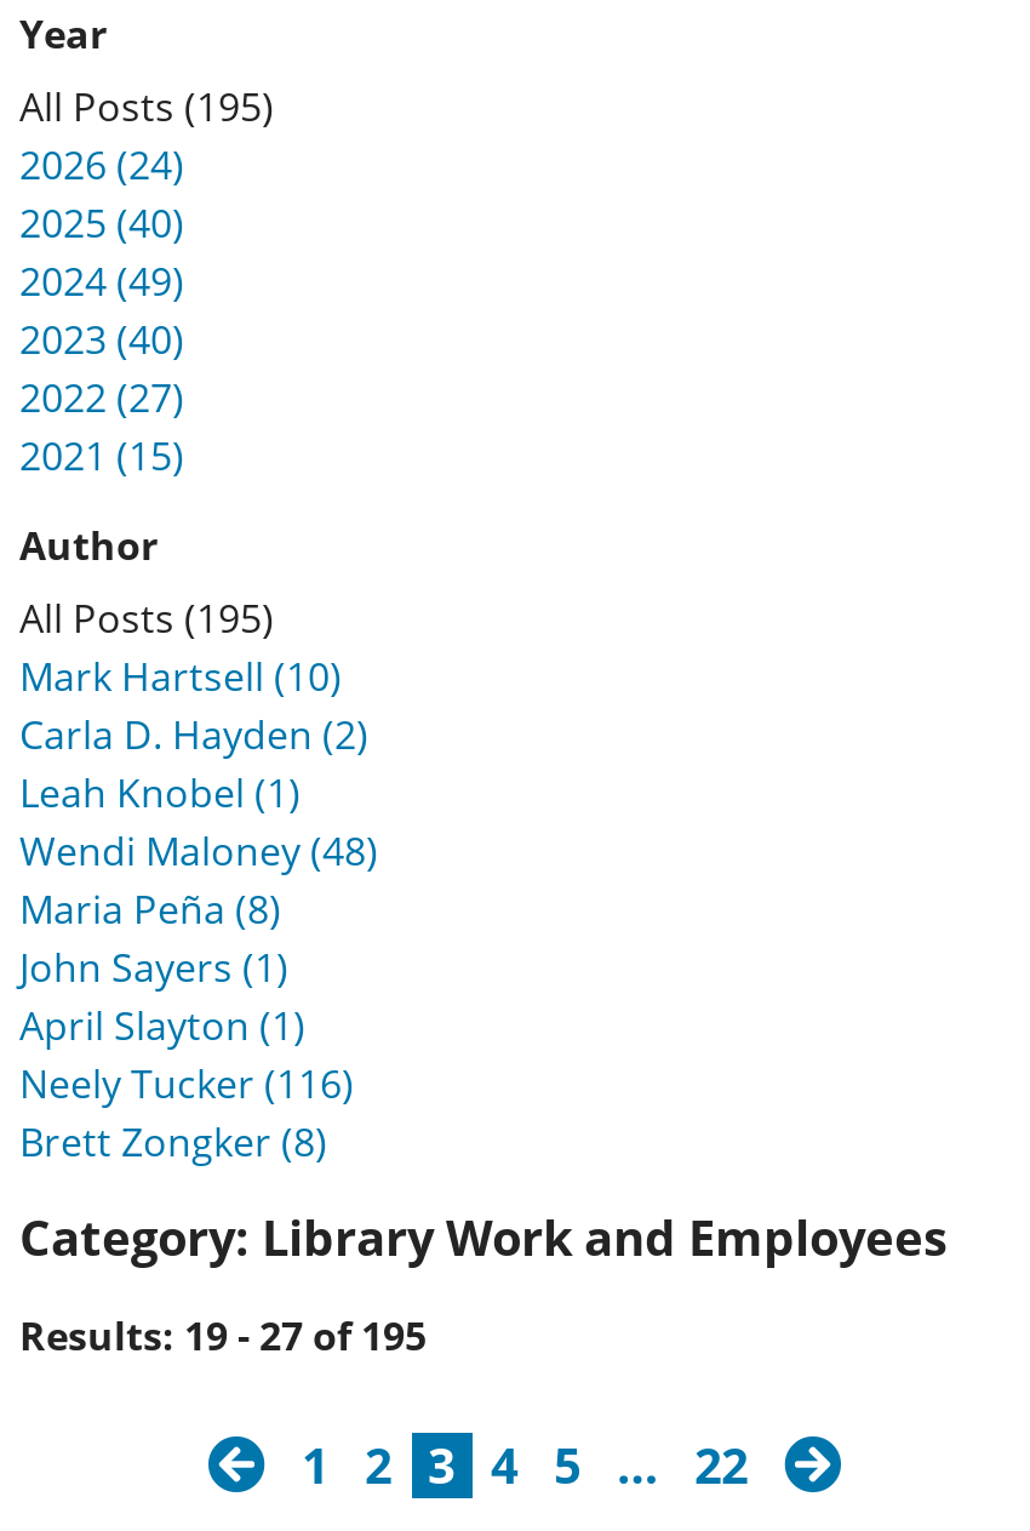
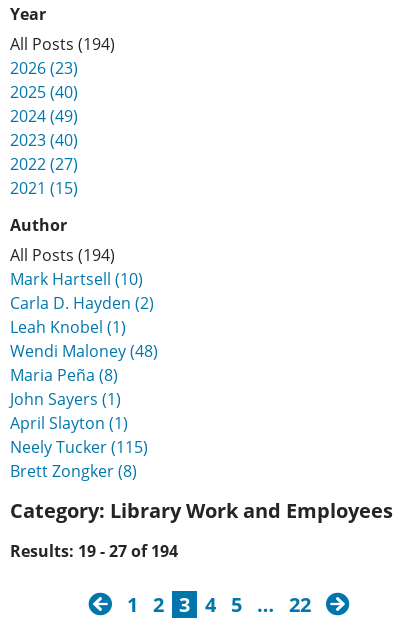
- All Posts (195)
+ All Posts (194)

- 2026 (24)
+ 2026 (23)

- All Posts (195)
+ All Posts (194)

- Neely Tucker (116)
+ Neely Tucker (115)

- Results: 19 - 27 of 195
+ Results: 19 - 27 of 194
